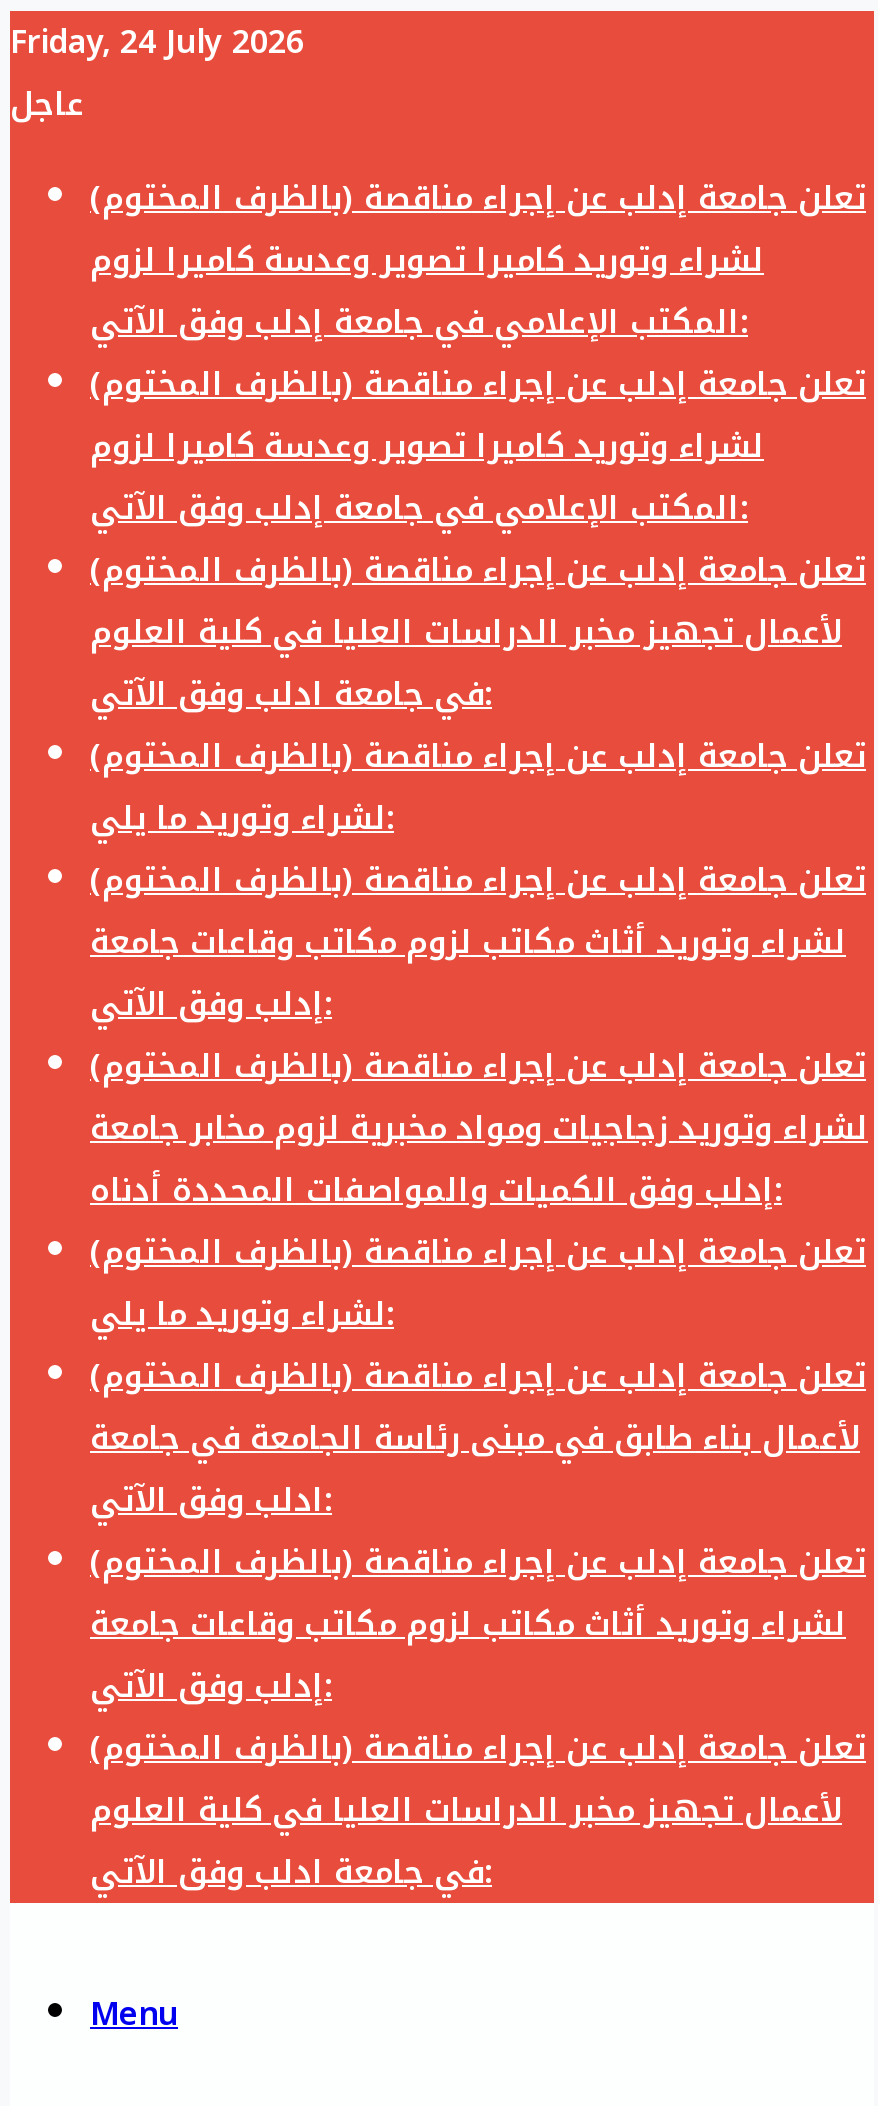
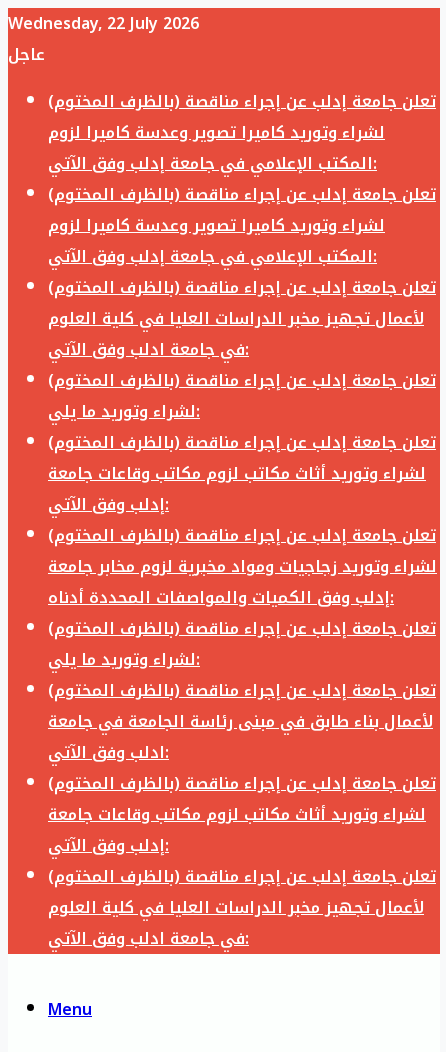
- Friday, 24 July 2026
+ Wednesday, 22 July 2026
